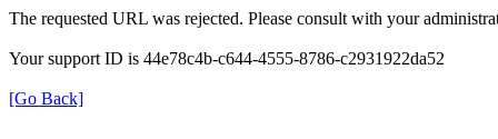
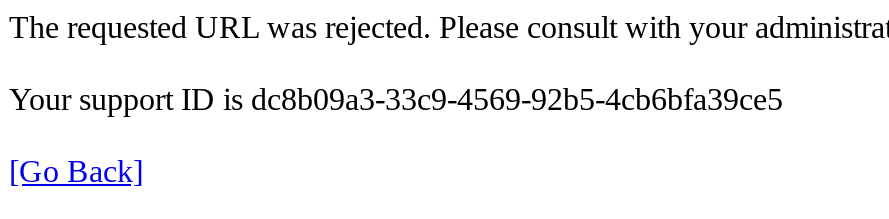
- Your support ID is 44e78c4b-c644-4555-8786-c2931922da52
+ Your support ID is dc8b09a3-33c9-4569-92b5-4cb6bfa39ce5
